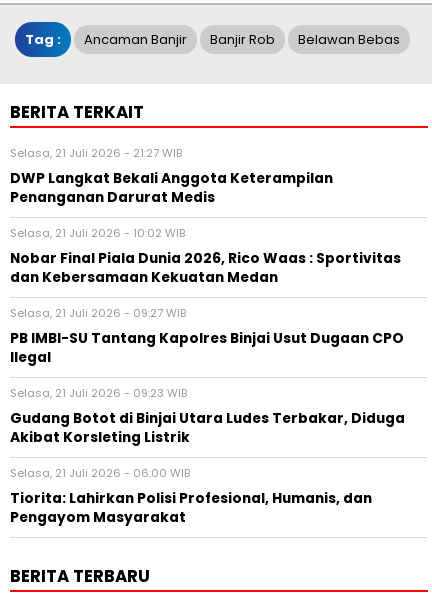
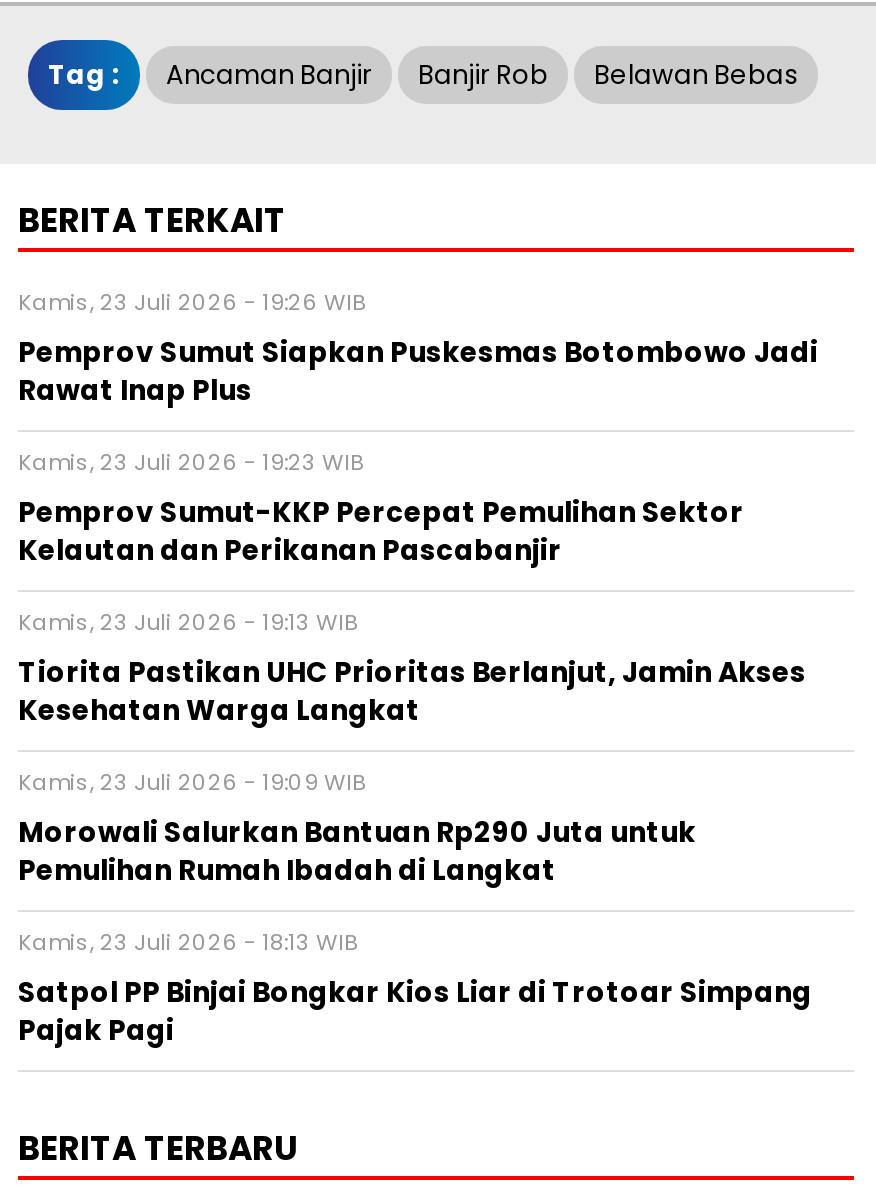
- Selasa, 21 Juli 2026 - 21:27 WIB
- DWP Langkat Bekali Anggota Keterampilan
- Penanganan Darurat Medis
+ Kamis, 23 Juli 2026 - 19:26 WIB
+ Pemprov Sumut Siapkan Puskesmas Botombowo Jadi
+ Rawat Inap Plus

- Selasa, 21 Juli 2026 - 10:02 WIB
- Nobar Final Piala Dunia 2026, Rico Waas : Sportivitas
- dan Kebersamaan Kekuatan Medan
+ Kamis, 23 Juli 2026 - 19:23 WIB
+ Pemprov Sumut-KKP Percepat Pemulihan Sektor
+ Kelautan dan Perikanan Pascabanjir

- Selasa, 21 Juli 2026 - 09:27 WIB
- PB IMBI-SU Tantang Kapolres Binjai Usut Dugaan CPO
- Ilegal
+ Kamis, 23 Juli 2026 - 19:13 WIB
+ Tiorita Pastikan UHC Prioritas Berlanjut, Jamin Akses
+ Kesehatan Warga Langkat

- Selasa, 21 Juli 2026 - 09:23 WIB
- Gudang Botot di Binjai Utara Ludes Terbakar, Diduga
- Akibat Korsleting Listrik
+ Kamis, 23 Juli 2026 - 19:09 WIB
+ Morowali Salurkan Bantuan Rp290 Juta untuk
+ Pemulihan Rumah Ibadah di Langkat

- Selasa, 21 Juli 2026 - 06:00 WIB
- Tiorita: Lahirkan Polisi Profesional, Humanis, dan
- Pengayom Masyarakat
+ Kamis, 23 Juli 2026 - 18:13 WIB
+ Satpol PP Binjai Bongkar Kios Liar di Trotoar Simpang
+ Pajak Pagi
